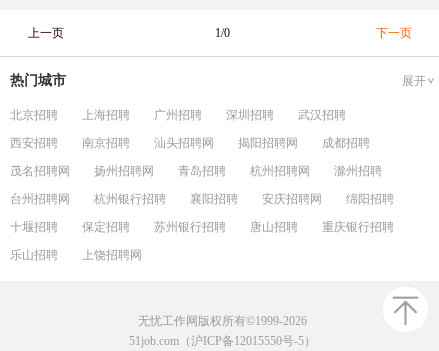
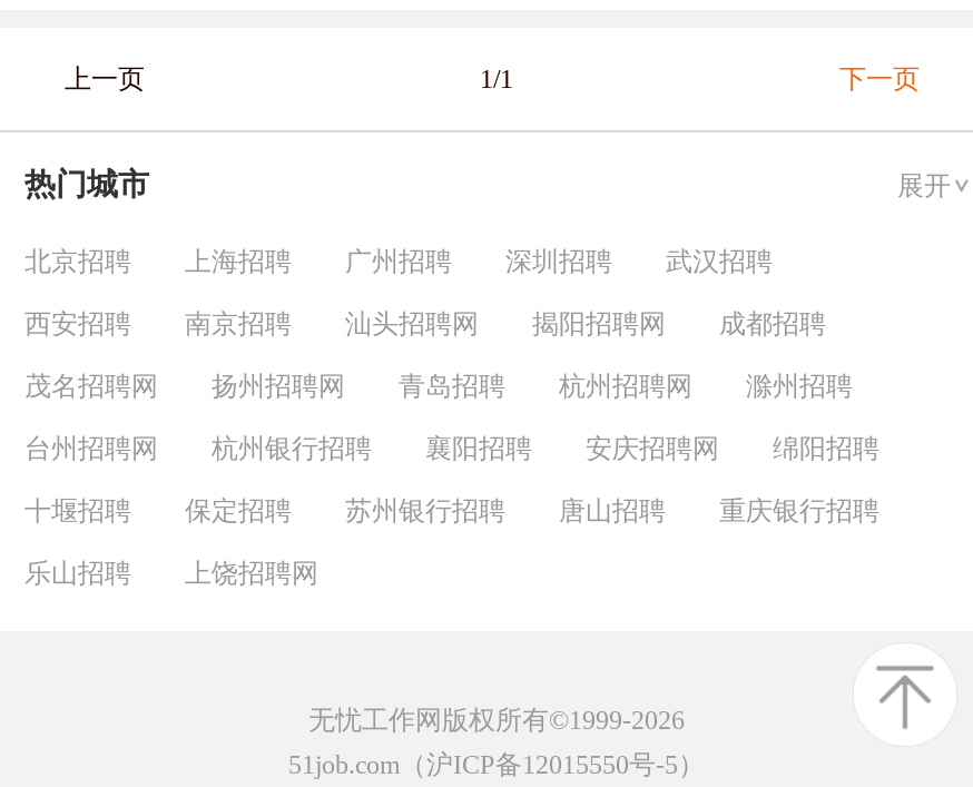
- 1/0
+ 1/1
